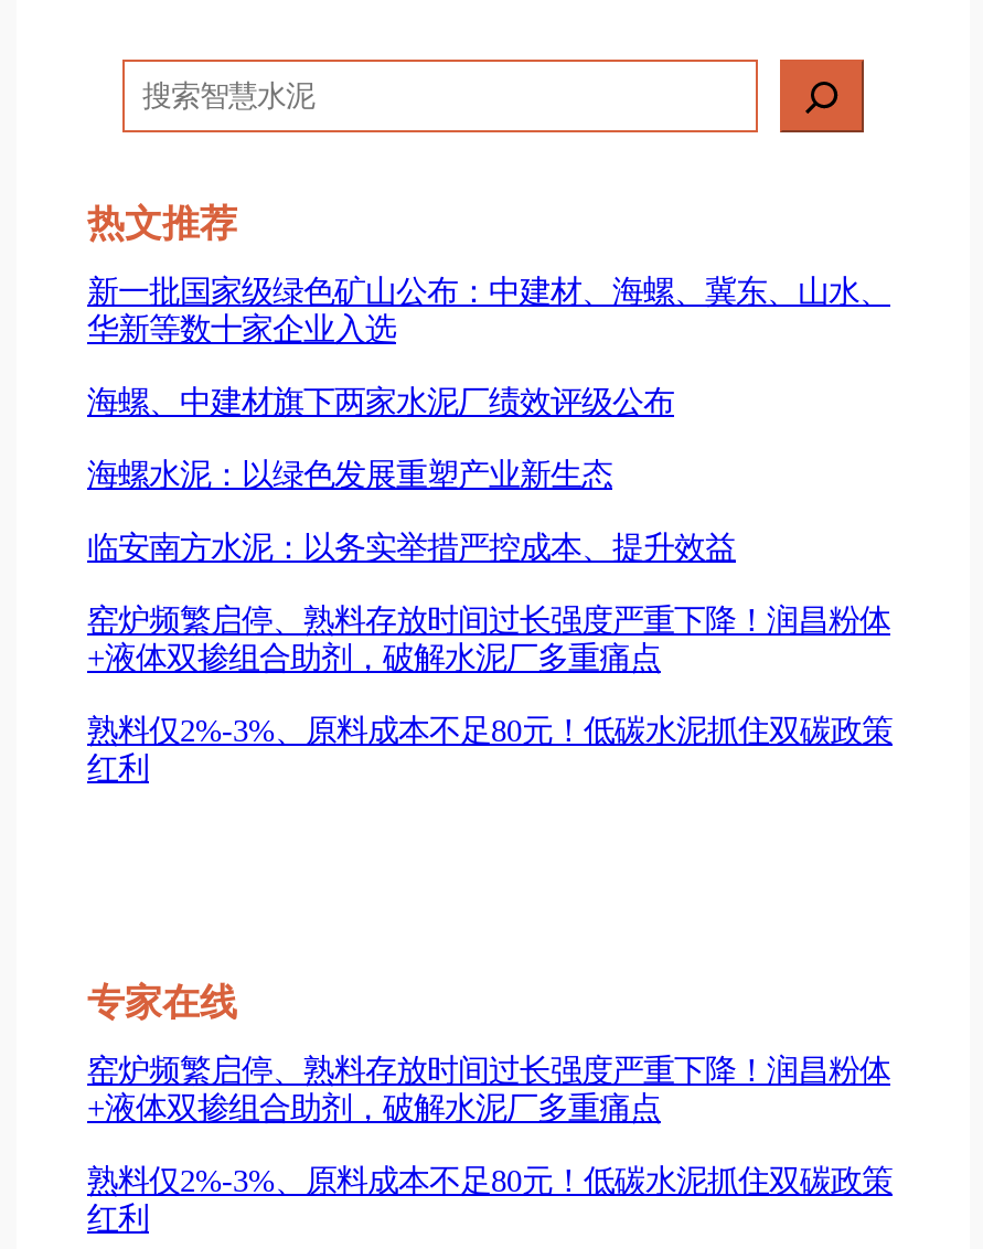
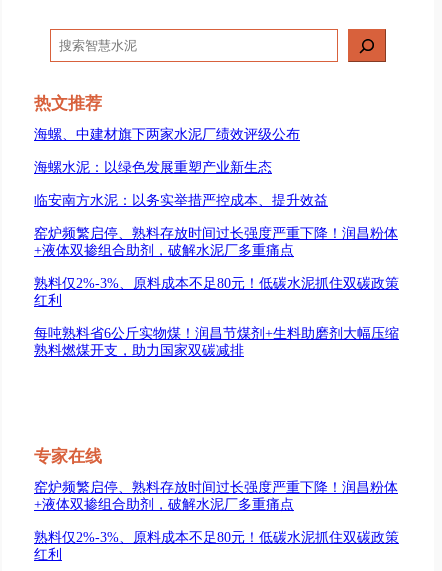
- 新一批国家级绿色矿山公布：中建材、海螺、冀东、山水、
- 华新等数十家企业入选

moved up: 海螺、中建材旗下两家水泥厂绩效评级公布 | 海螺水泥：以绿色发展重塑产业新生态 | 临安南方水泥：以务实举措严控成本、提升效益 | 窑炉频繁启停、熟料存放时间过长强度严重下降！润昌粉体 | +液体双掺组合助剂，破解水泥厂多重痛点 | 熟料仅2%-3%、原料成本不足80元！低碳水泥抓住双碳政策 | 红利

+ 每吨熟料省6公斤实物煤！润昌节煤剂+生料助磨剂大幅压缩
+ 熟料燃煤开支，助力国家双碳减排
